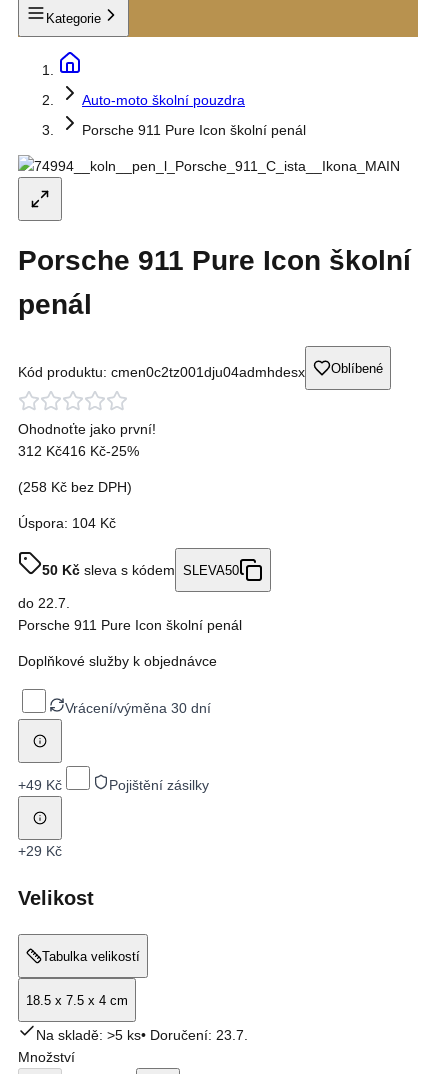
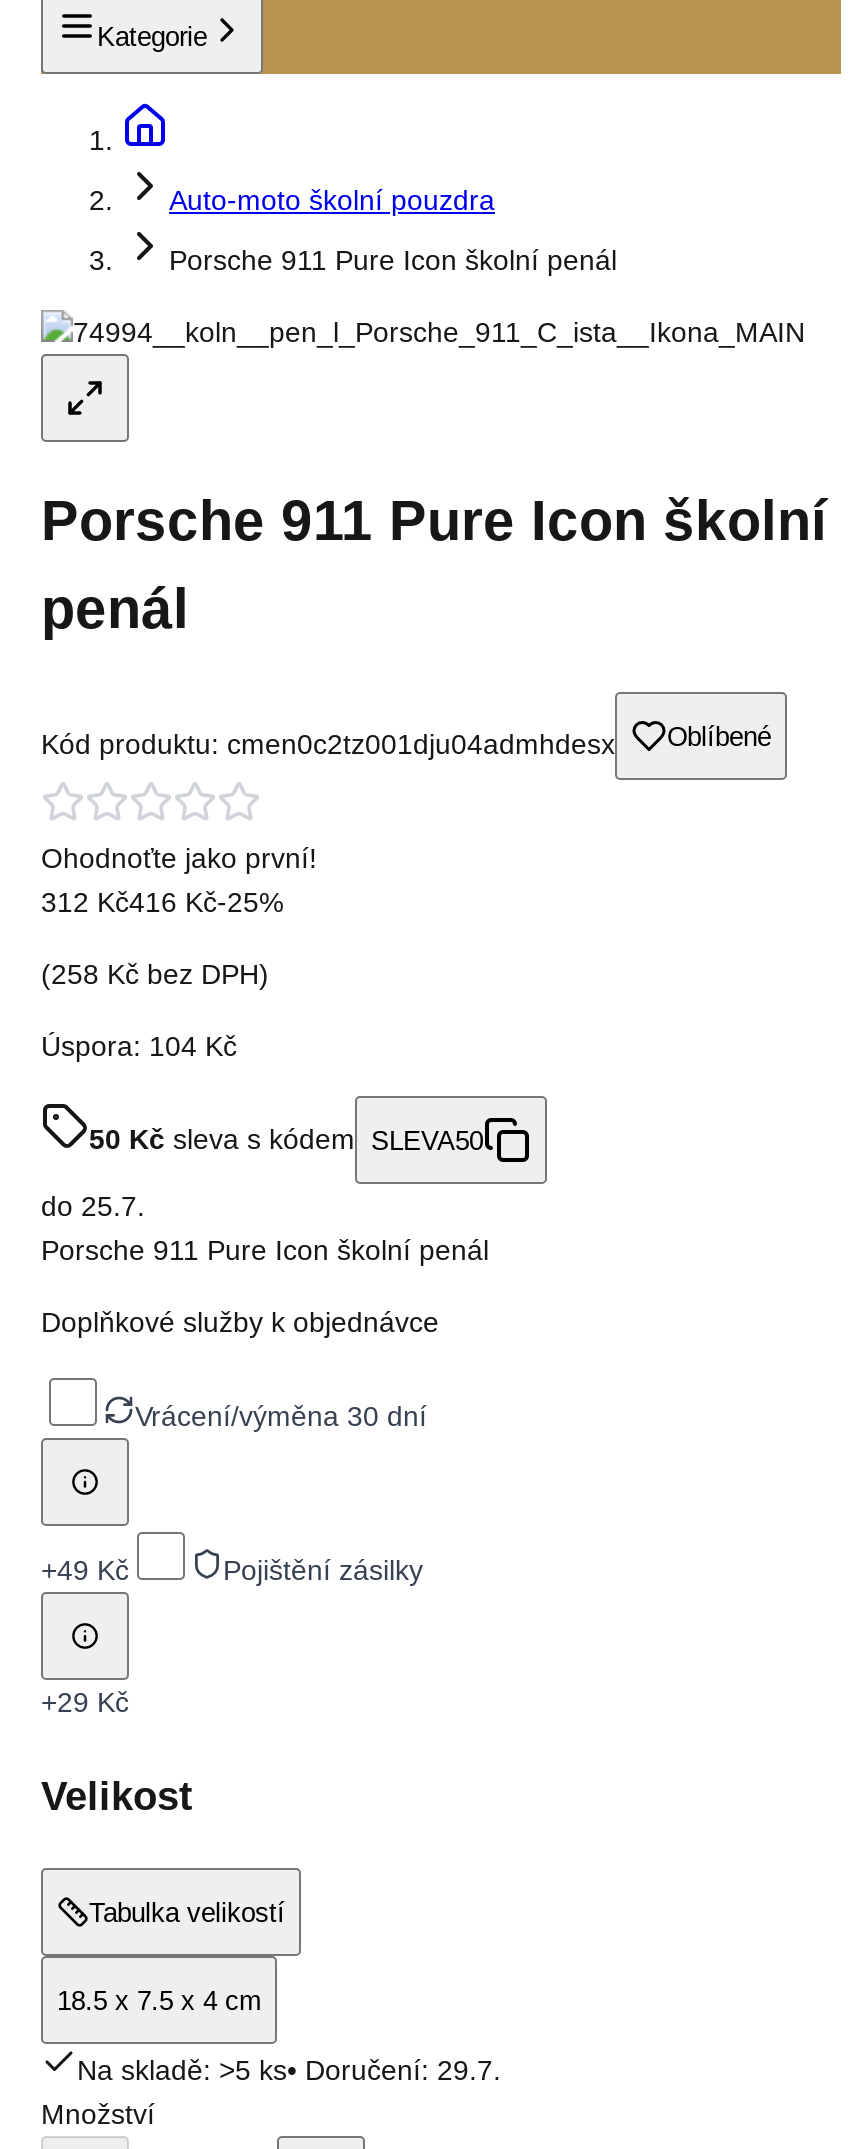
- do 22.7.
+ do 25.7.

- Na skladě: >5 ks• Doručení: 23.7.
+ Na skladě: >5 ks• Doručení: 29.7.
